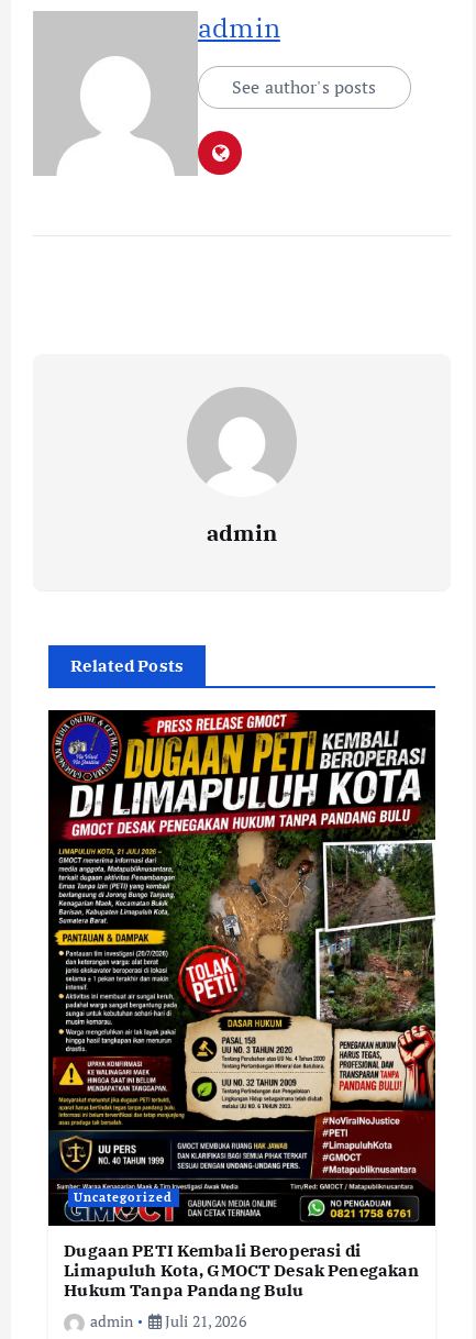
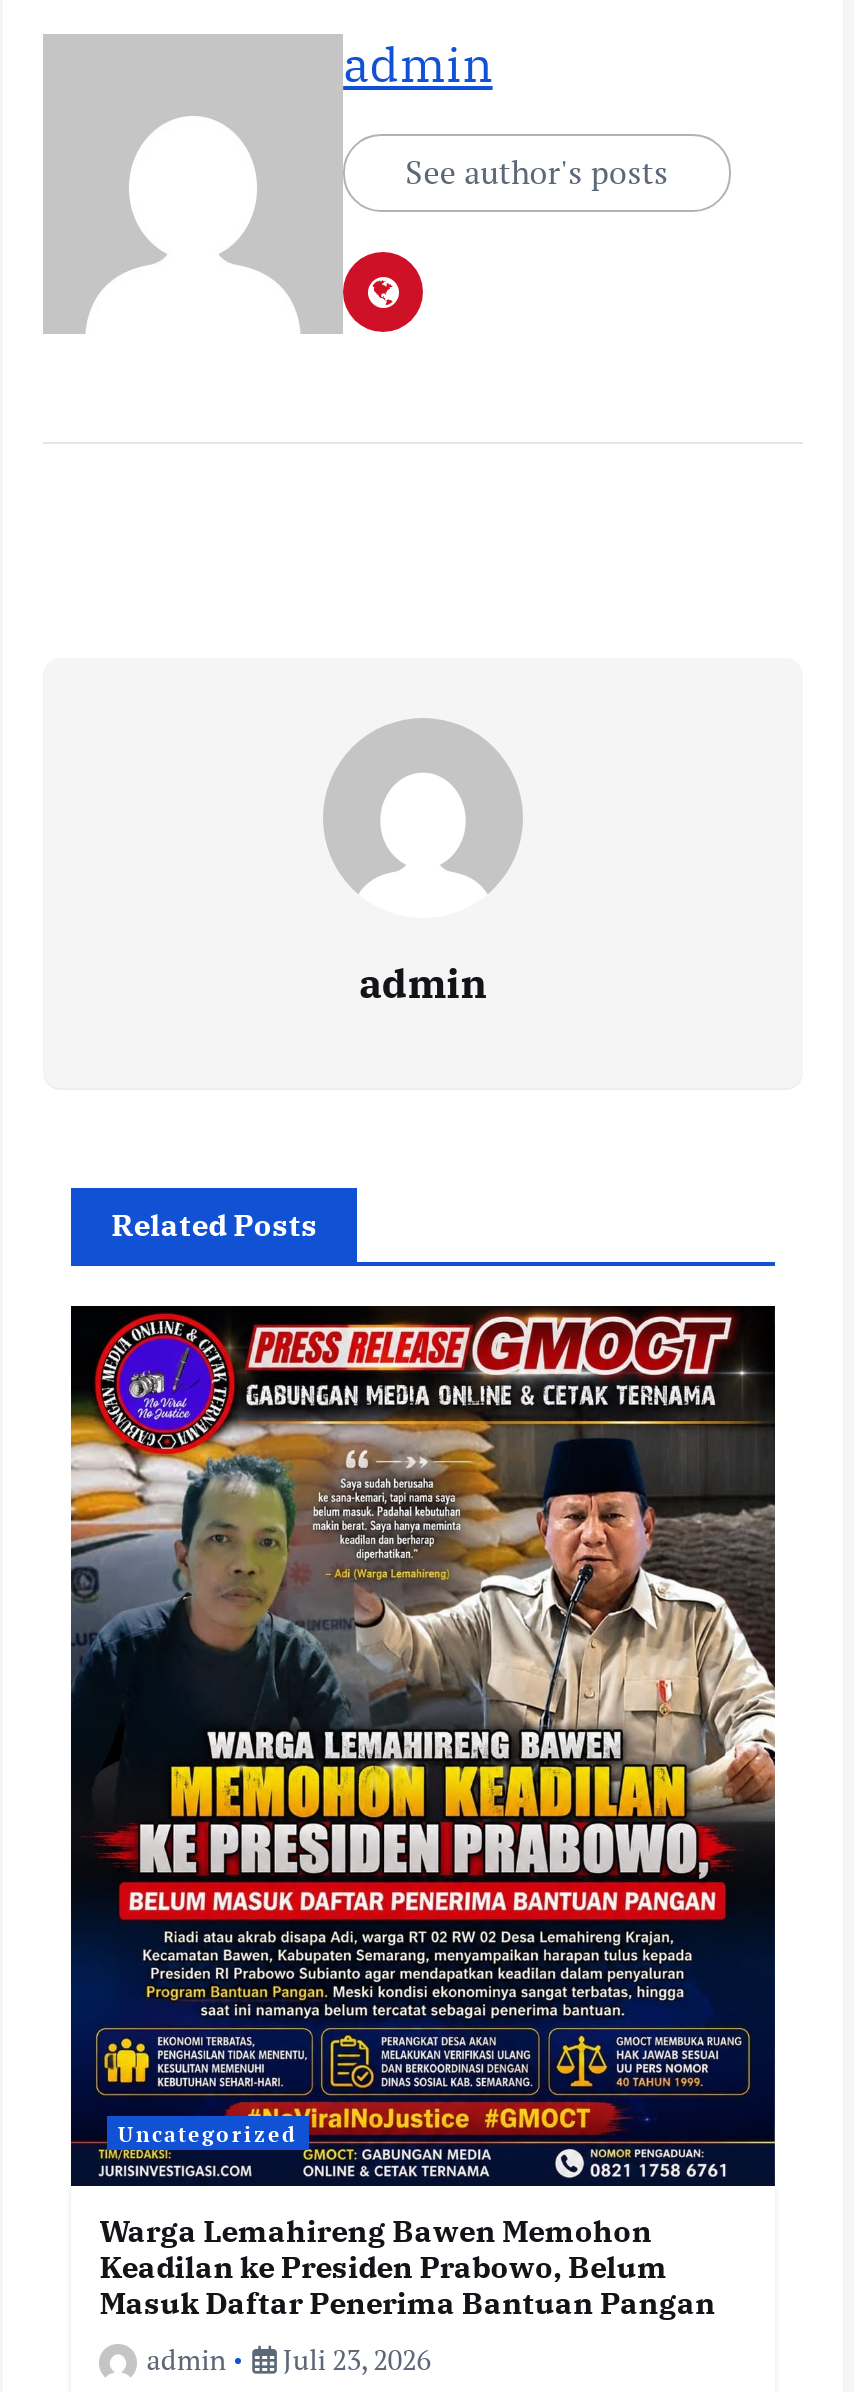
- [image]
- Dugaan PETI Kembali Beroperasi di
- Limapuluh Kota, GMOCT Desak Penegakan
- Hukum Tanpa Pandang Bulu
+ [image]
+ Warga Lemahireng Bawen Memohon
+ Keadilan ke Presiden Prabowo, Belum
+ Masuk Daftar Penerima Bantuan Pangan

- admin Juli 21, 2026
+ admin Juli 23, 2026
